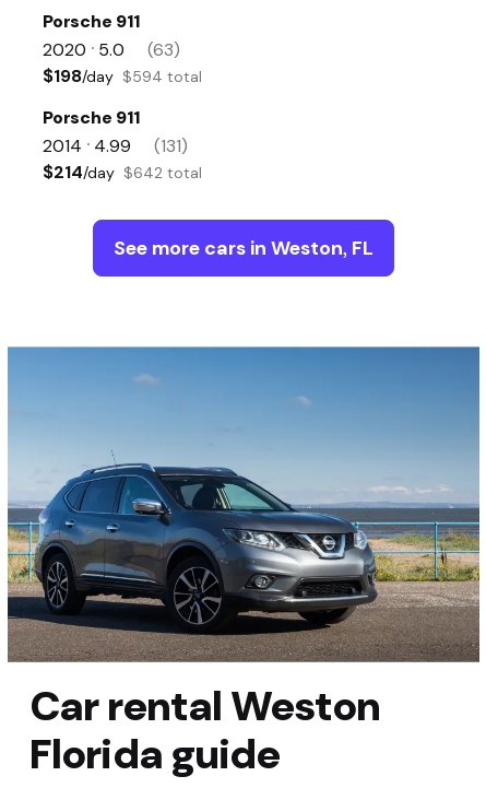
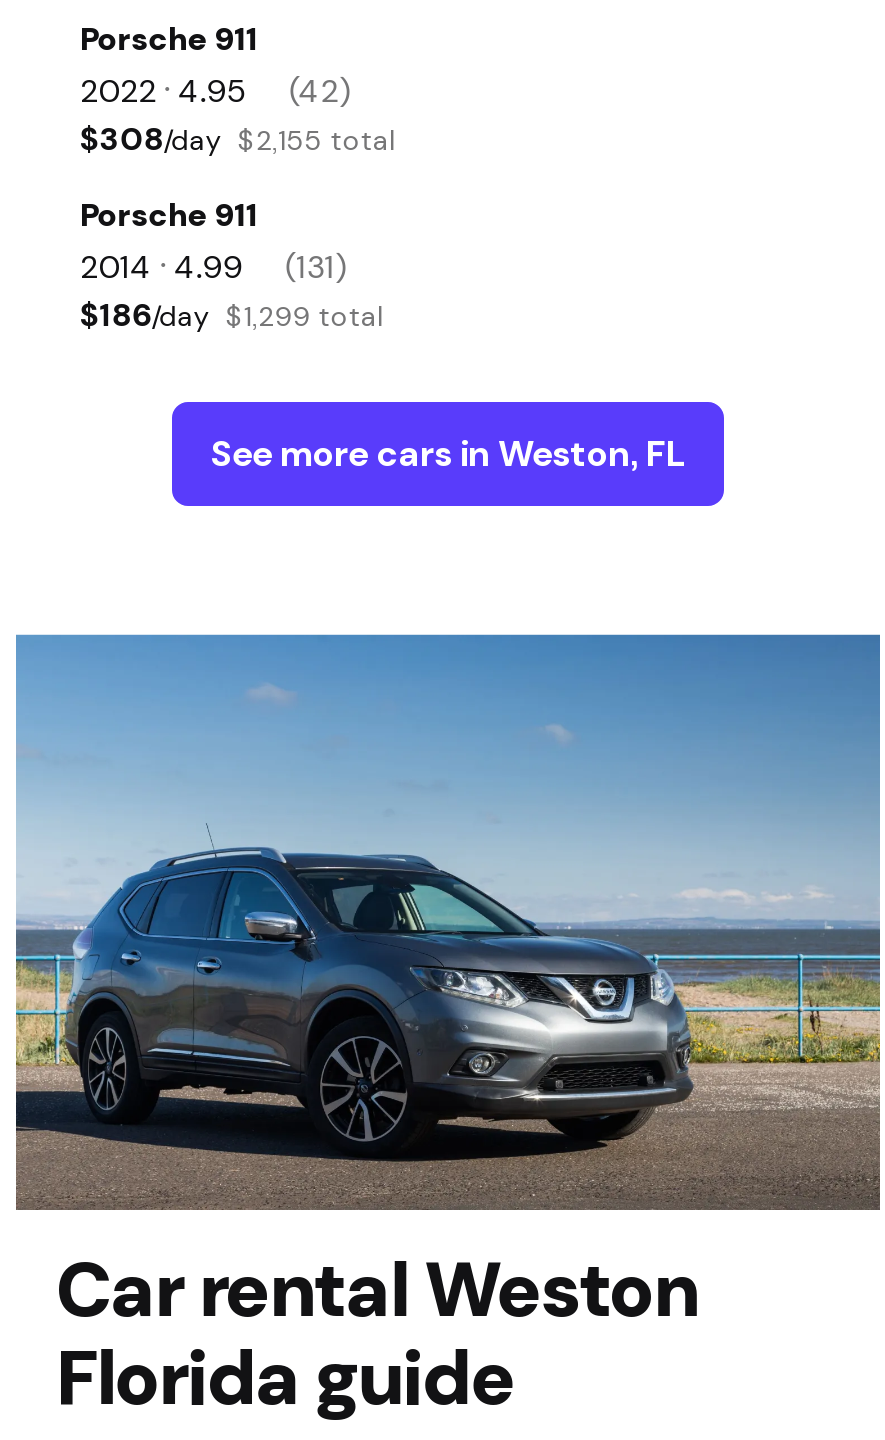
- 2020 • 5.0
+ 2022 • 4.95

- (63)
+ (42)

- $198/day $594 total
+ $308/day $2,155 total

- $214/day $642 total
+ $186/day $1,299 total
